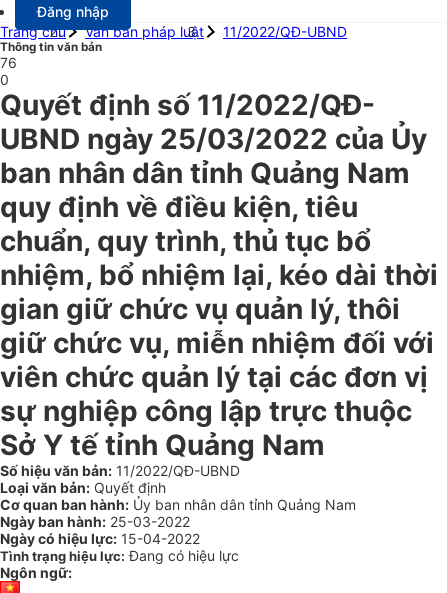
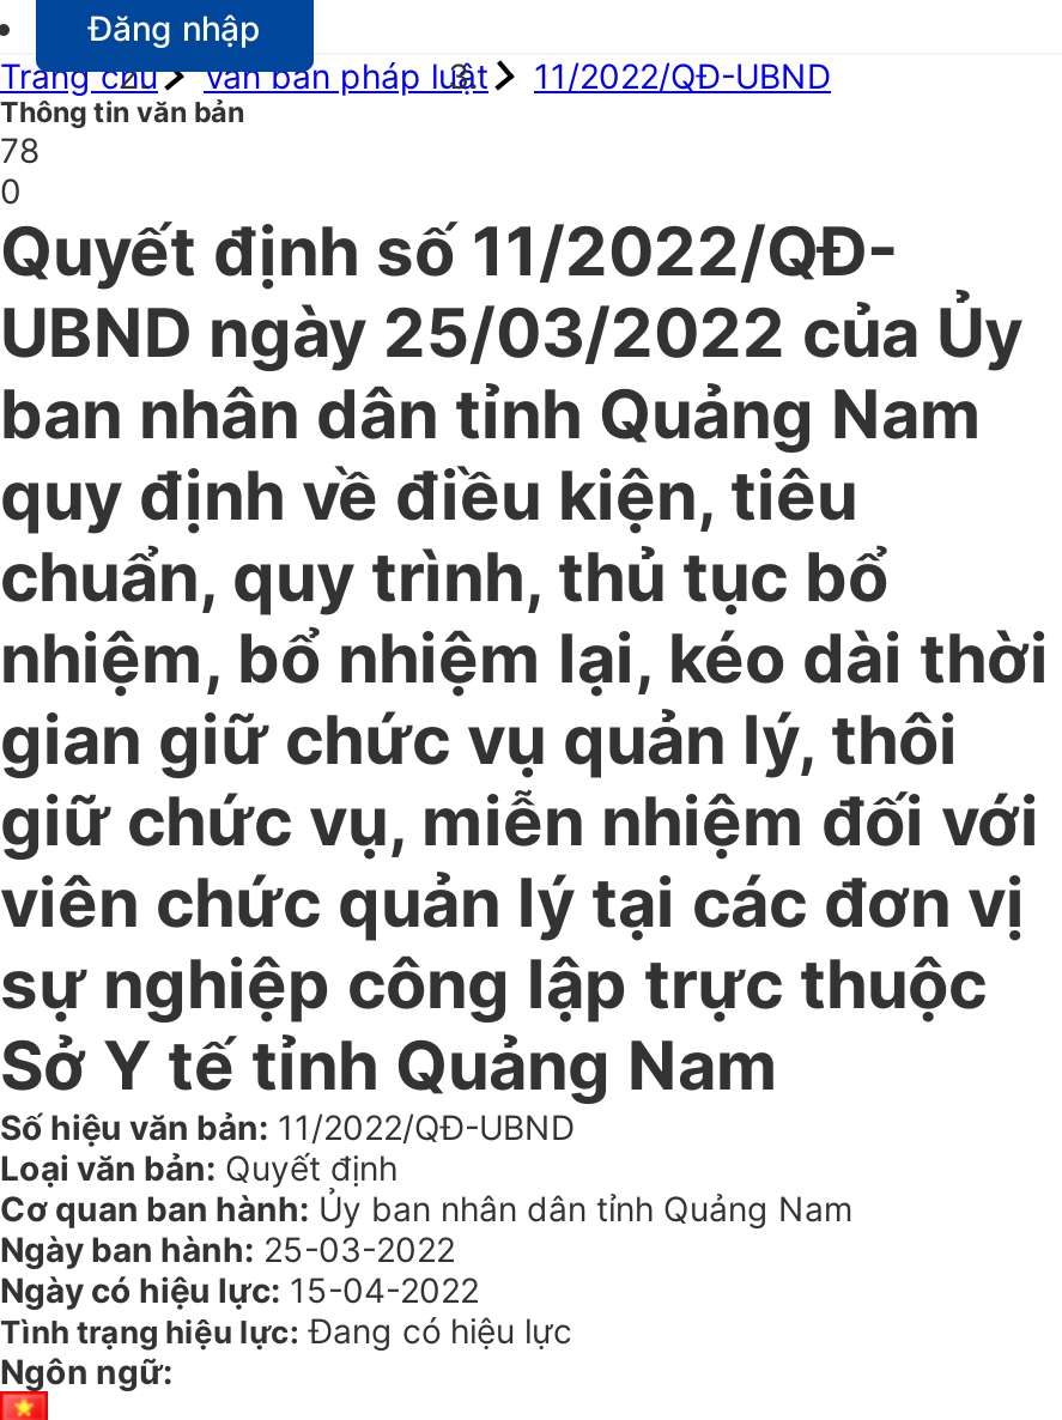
- 76
+ 78
